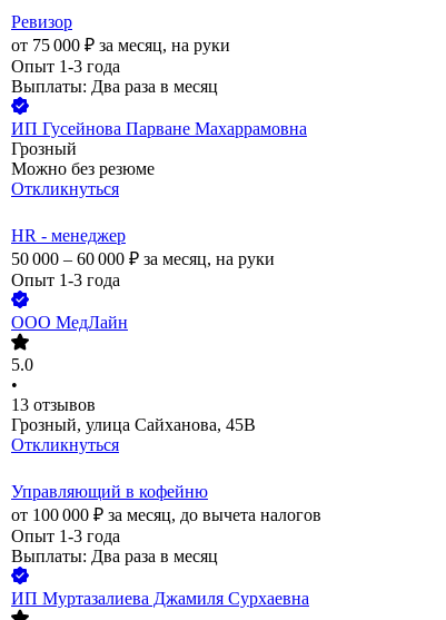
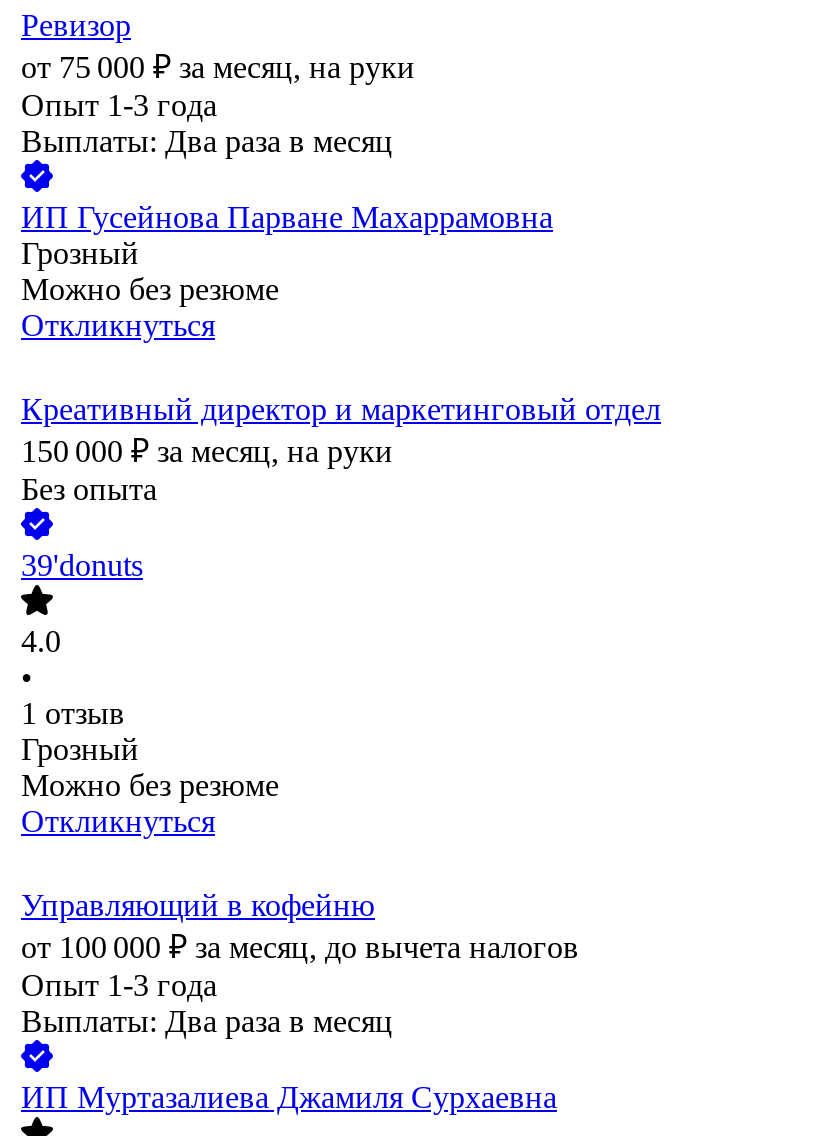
- HR - менеджер
- 50 000 – 60 000 ₽ за месяц, на руки
- Опыт 1-3 года
+ Креативный директор и маркетинговый отдел
+ 150 000 ₽ за месяц, на руки
+ Без опыта

- ООО МедЛайн
+ 39'donuts

- 5.0
+ 4.0

- 13 отзывов
- Грозный, улица Сайханова, 45В
+ 1 отзыв
+ Грозный
+ Можно без резюме
